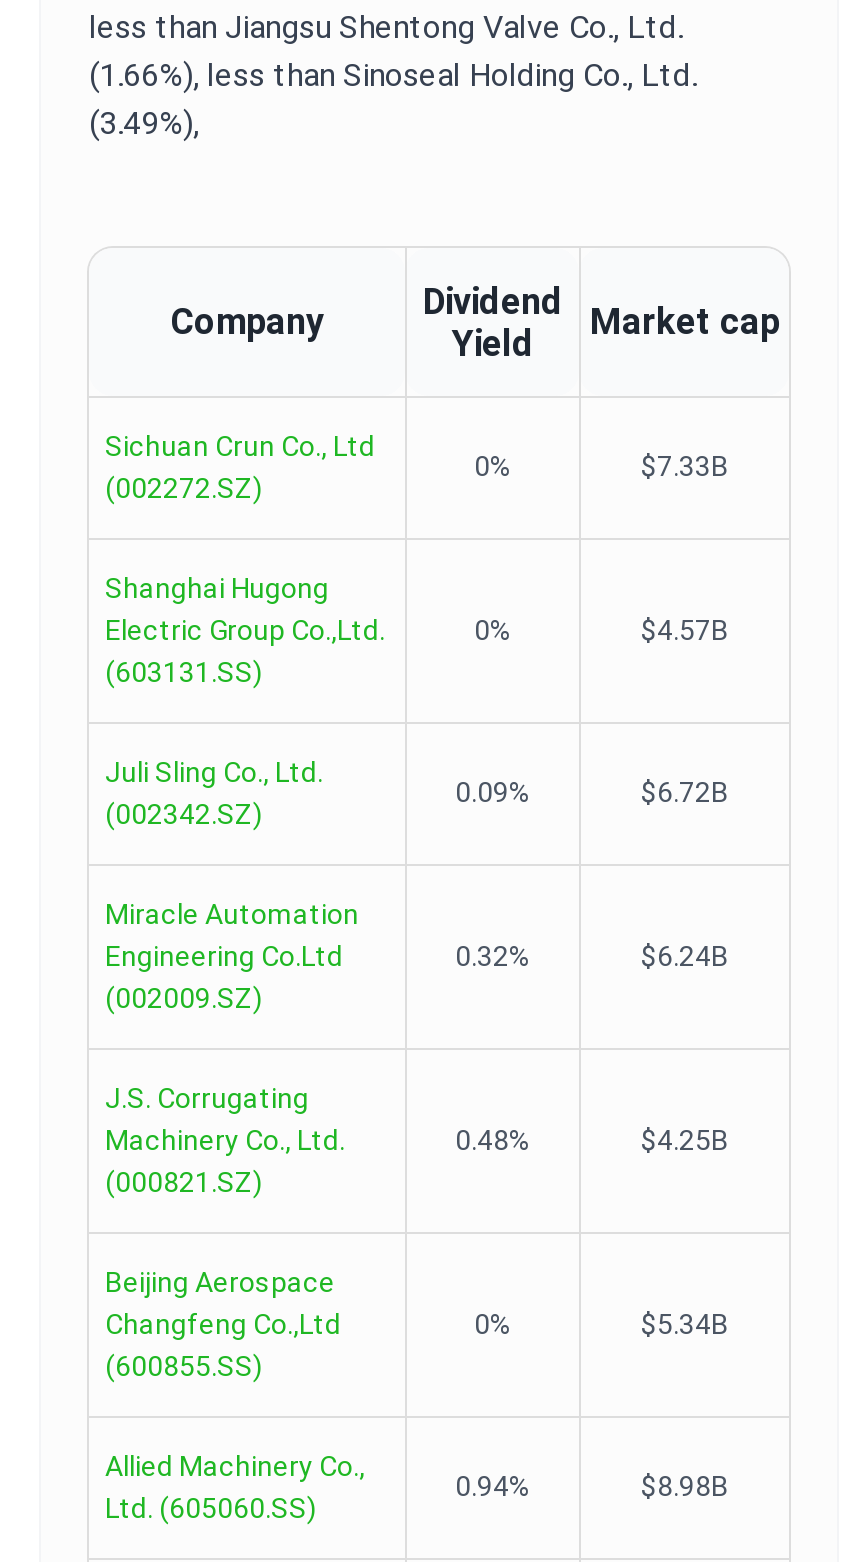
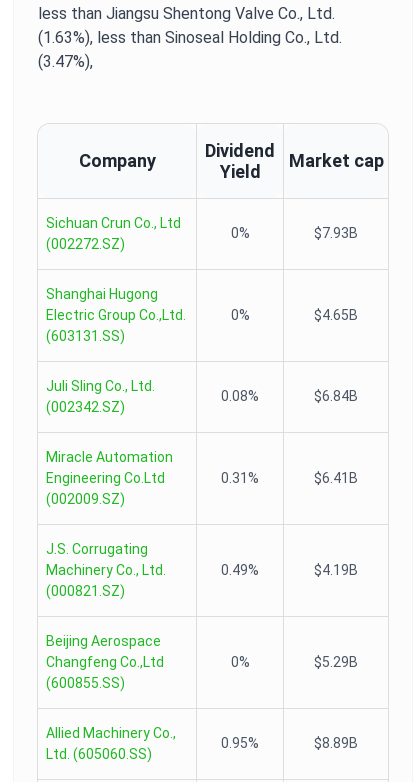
- (1.66%), less than Sinoseal Holding Co., Ltd.
+ (1.63%), less than Sinoseal Holding Co., Ltd.

- (3.49%),
+ (3.47%),

- $7.33B
+ $7.93B

- $4.57B
+ $4.65B

- 0.09%
- $6.72B
+ 0.08%
+ $6.84B

- 0.32%
- $6.24B
+ 0.31%
+ $6.41B

- 0.48%
- $4.25B
+ 0.49%
+ $4.19B

- $5.34B
+ $5.29B

- 0.94%
- $8.98B
+ 0.95%
+ $8.89B
